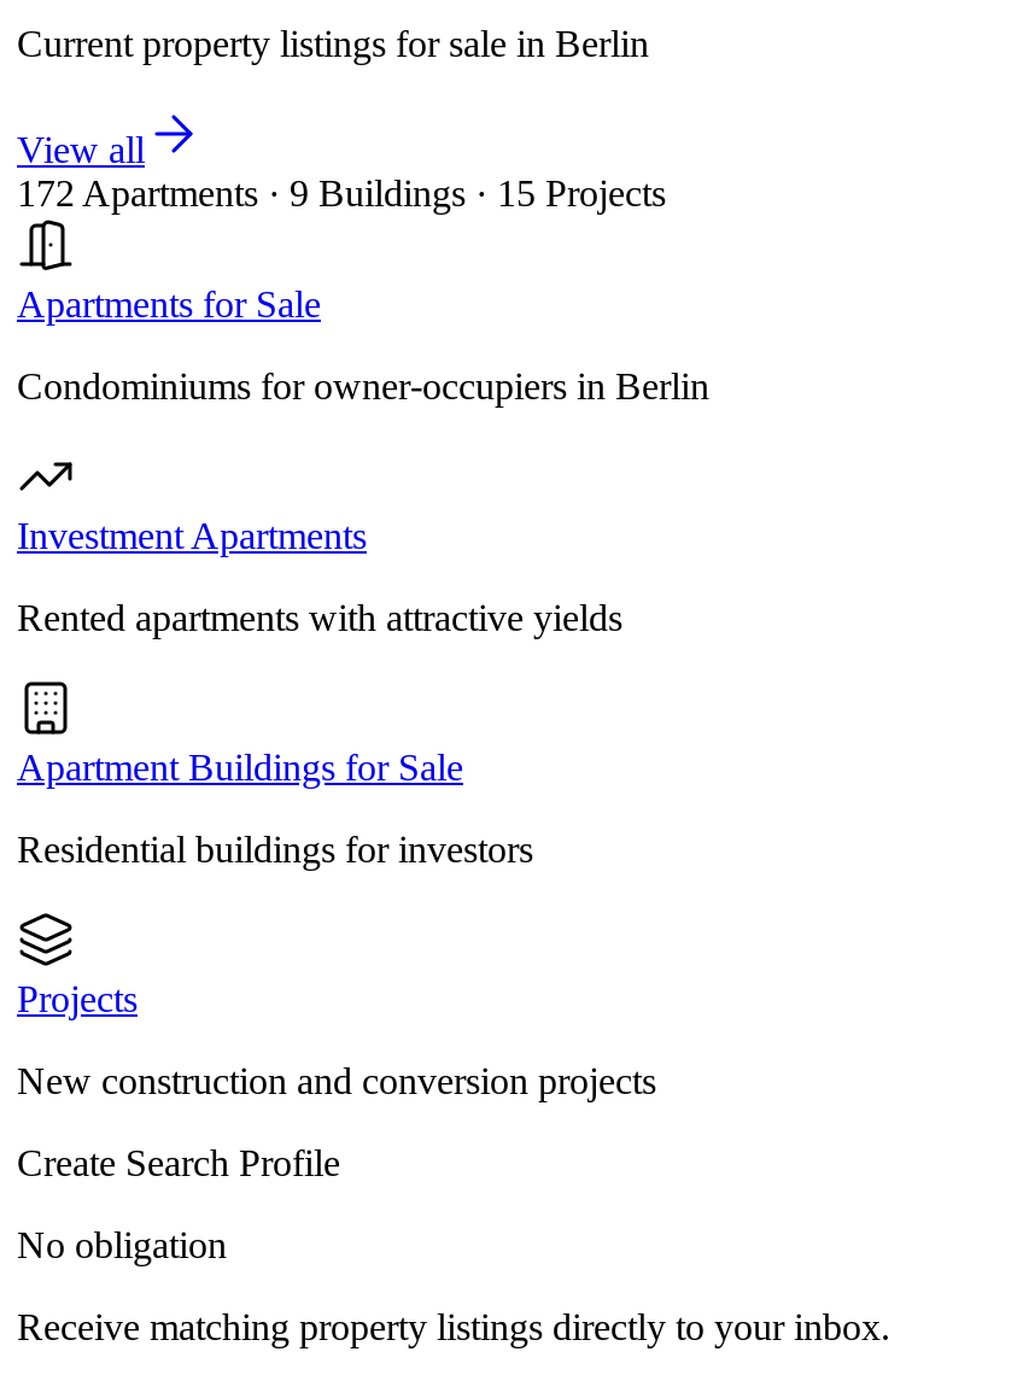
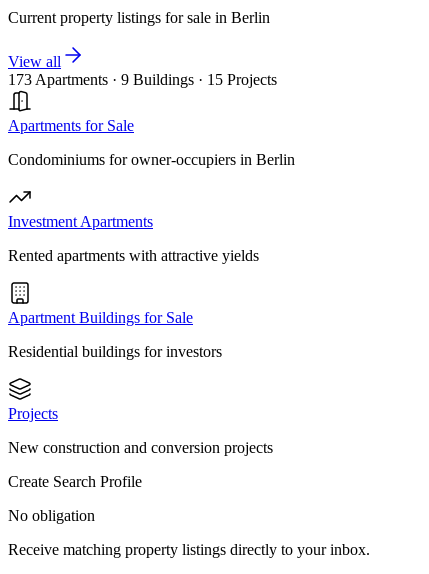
- 172 Apartments · 9 Buildings · 15 Projects
+ 173 Apartments · 9 Buildings · 15 Projects
